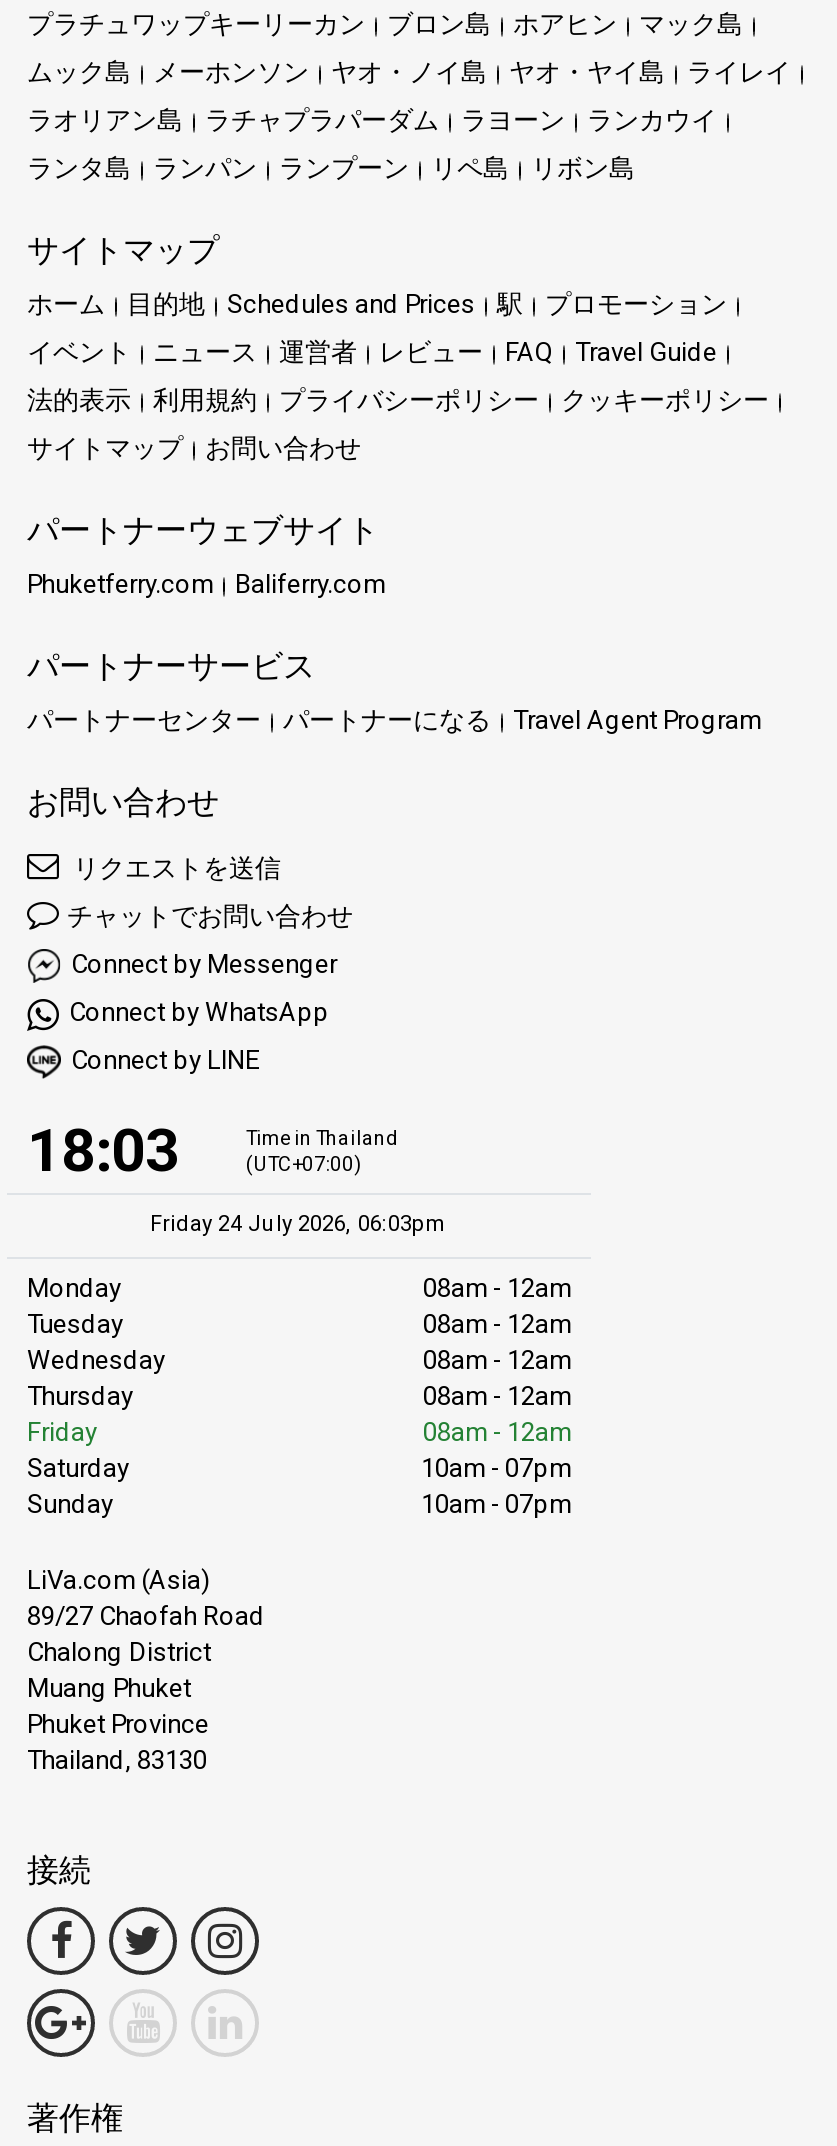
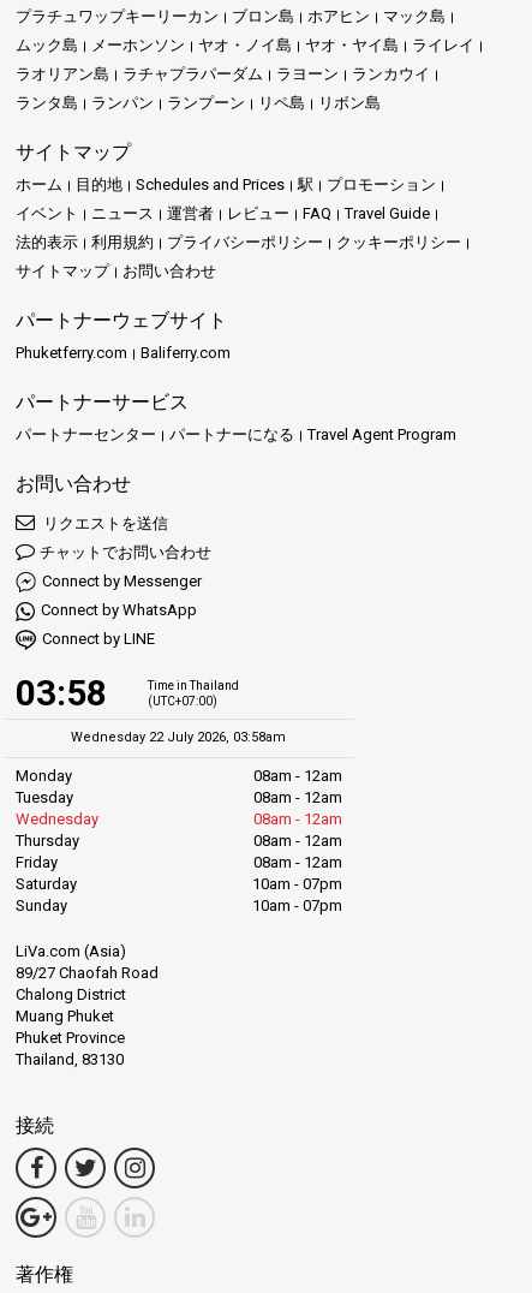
- 18:03
+ 03:58

- Friday 24 July 2026, 06:03pm
+ Wednesday 22 July 2026, 03:58am
